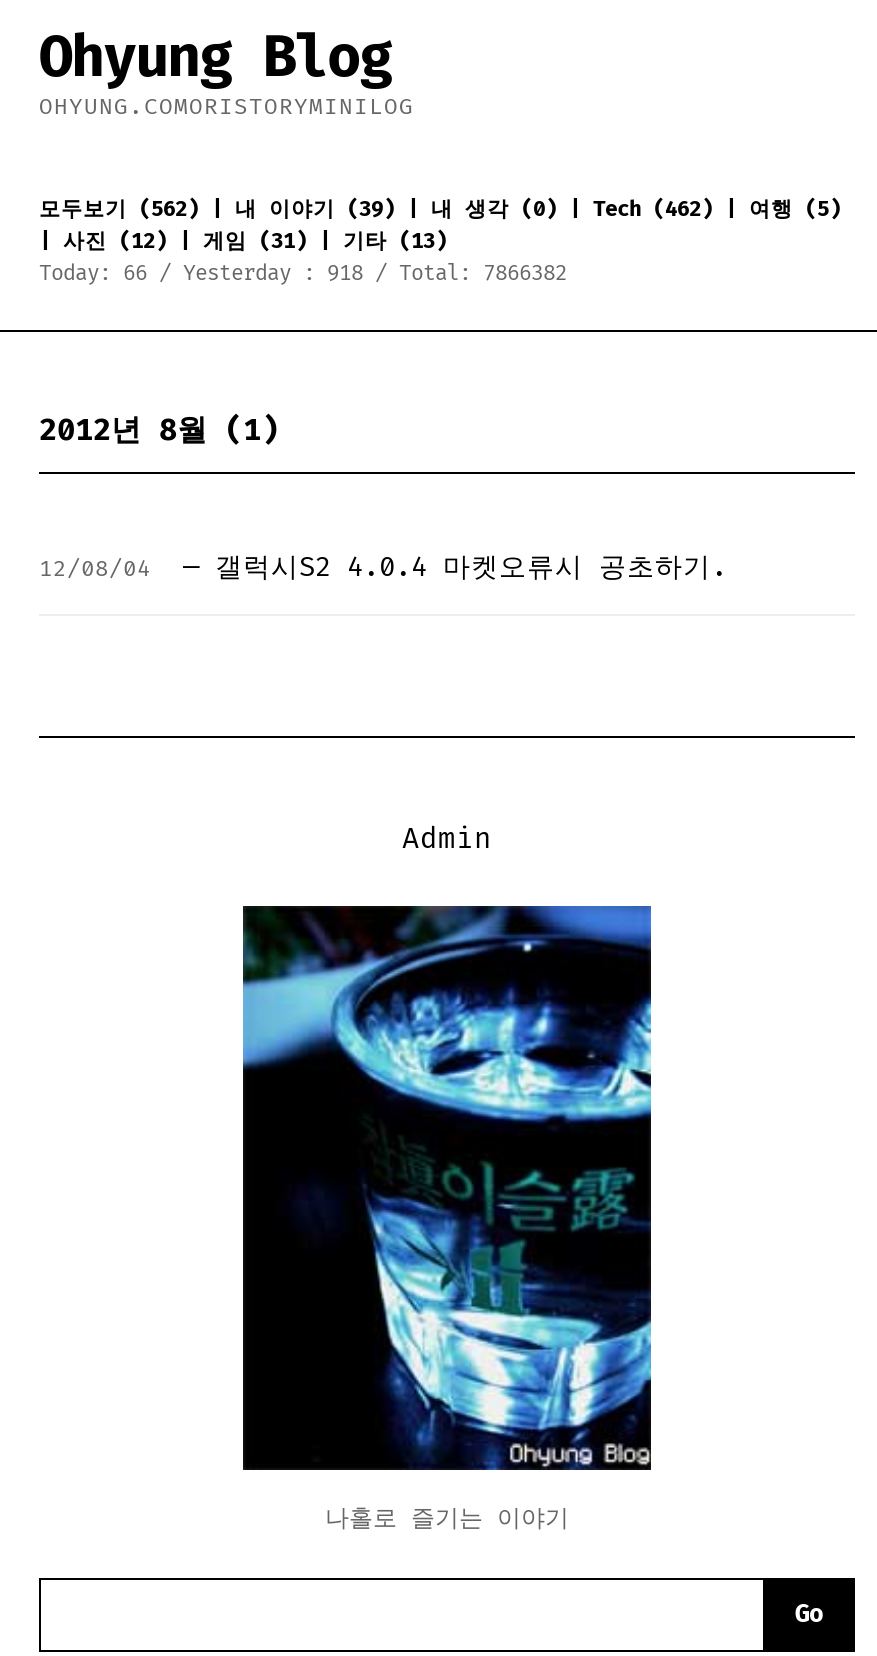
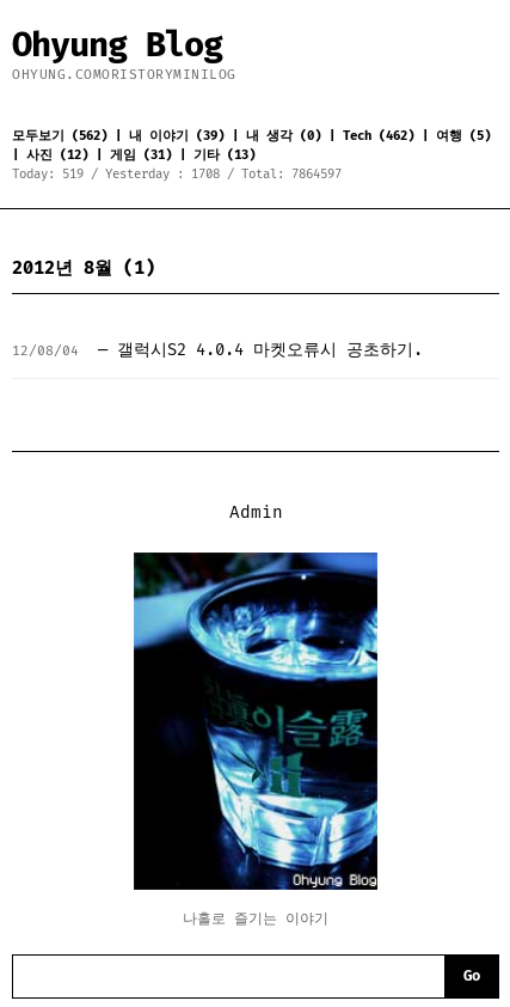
- Today: 66 / Yesterday : 918 / Total: 7866382
+ Today: 519 / Yesterday : 1708 / Total: 7864597
